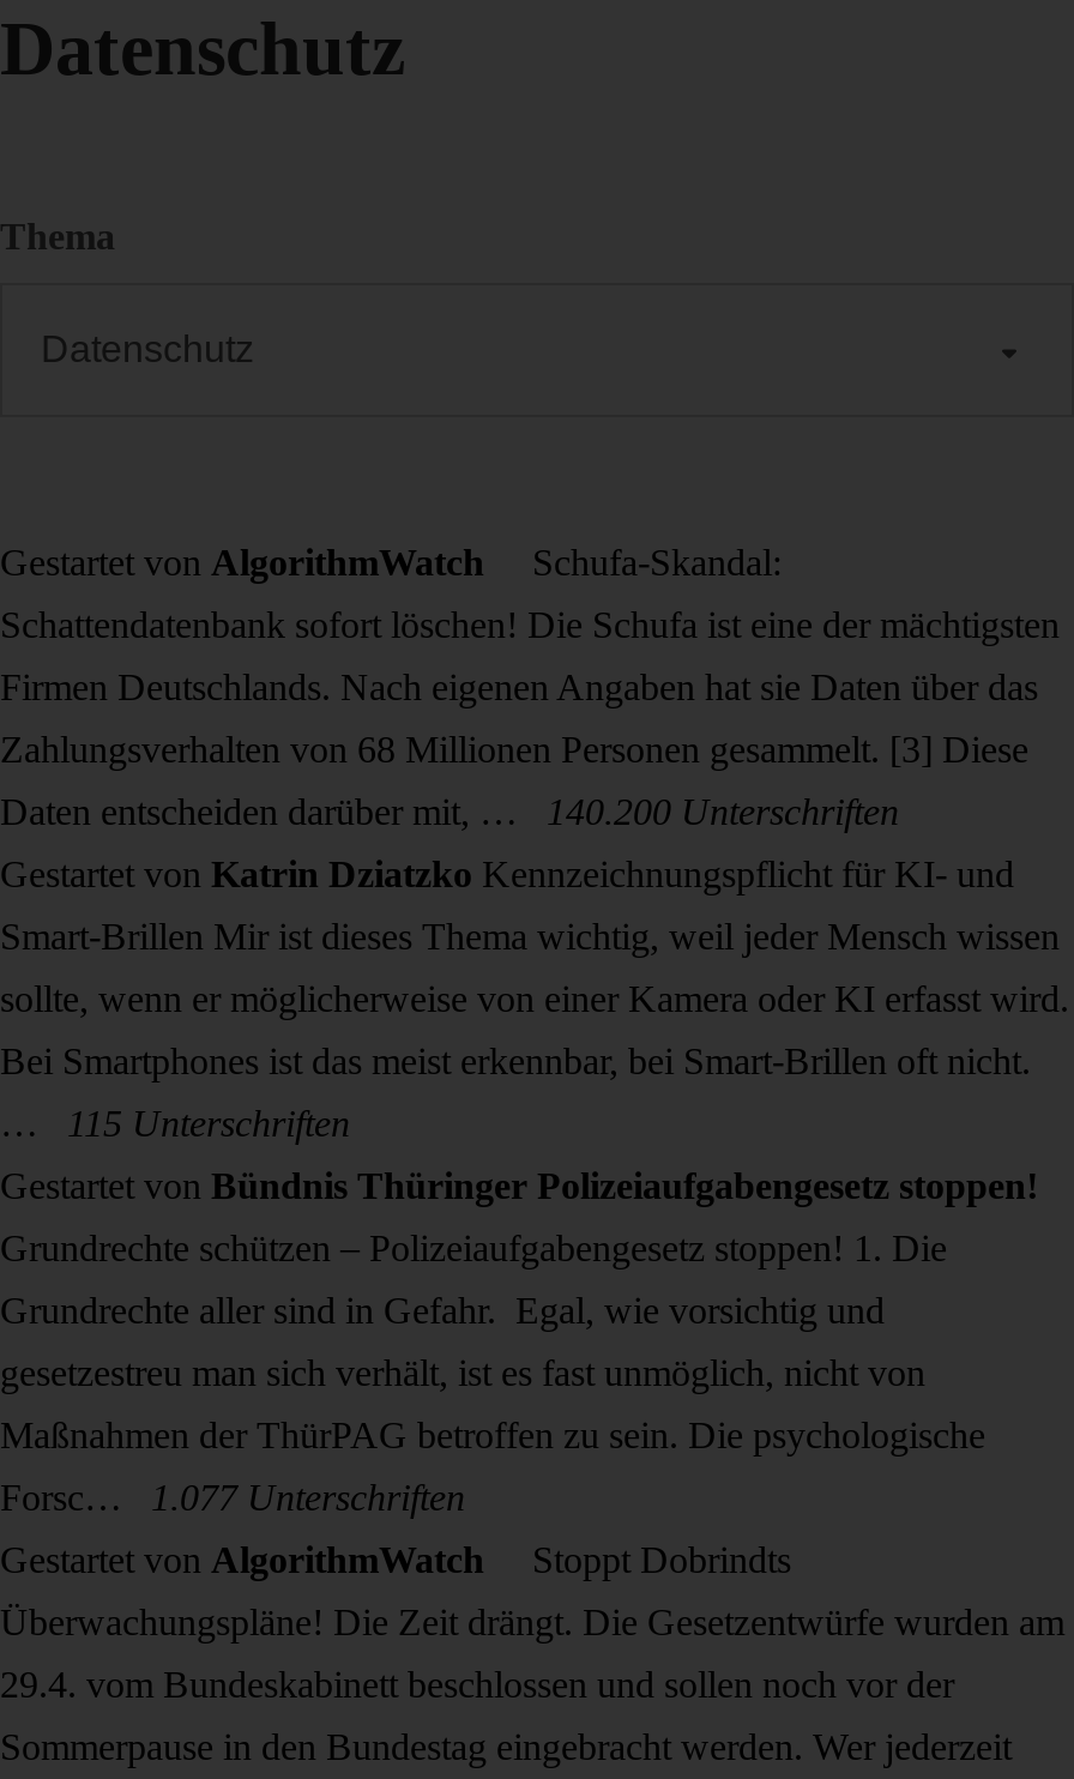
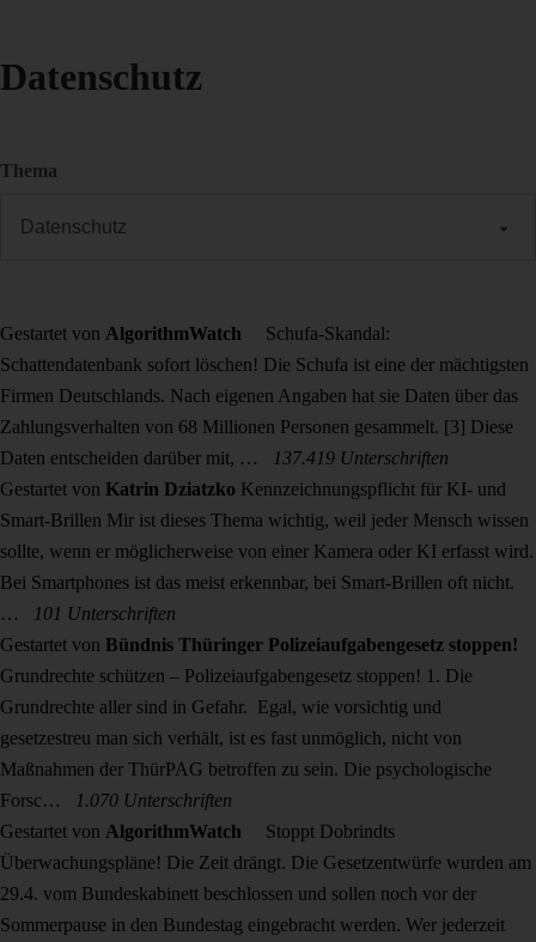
- Daten entscheiden darüber mit, … 140.200 Unterschriften
+ Daten entscheiden darüber mit, … 137.419 Unterschriften

- … 115 Unterschriften
+ … 101 Unterschriften

- Forsc… 1.077 Unterschriften
+ Forsc… 1.070 Unterschriften
